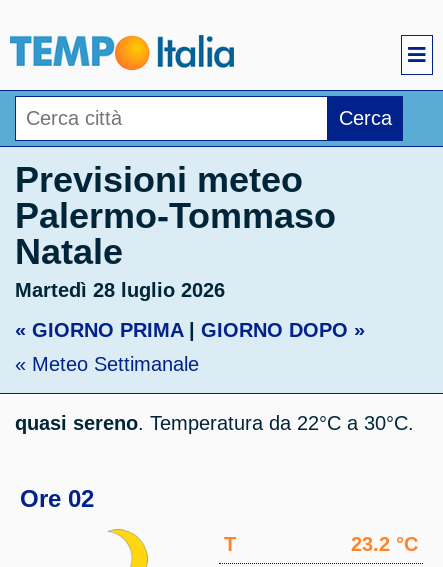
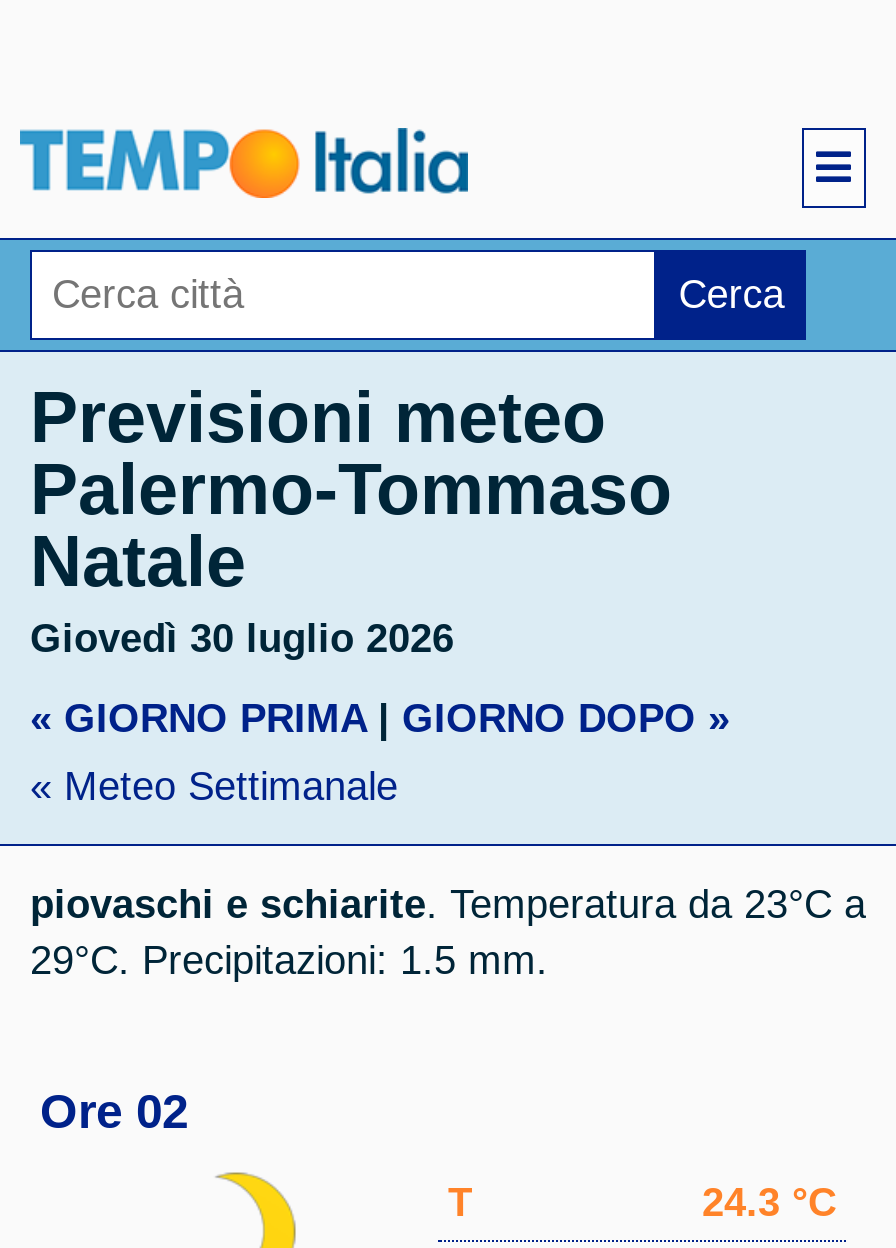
- Martedì 28 luglio 2026
+ Giovedì 30 luglio 2026

- quasi sereno. Temperatura da 22°C a 30°C.
+ piovaschi e schiarite. Temperatura da 23°C a
+ 29°C. Precipitazioni: 1.5 mm.

- 23.2 °C
+ 24.3 °C
